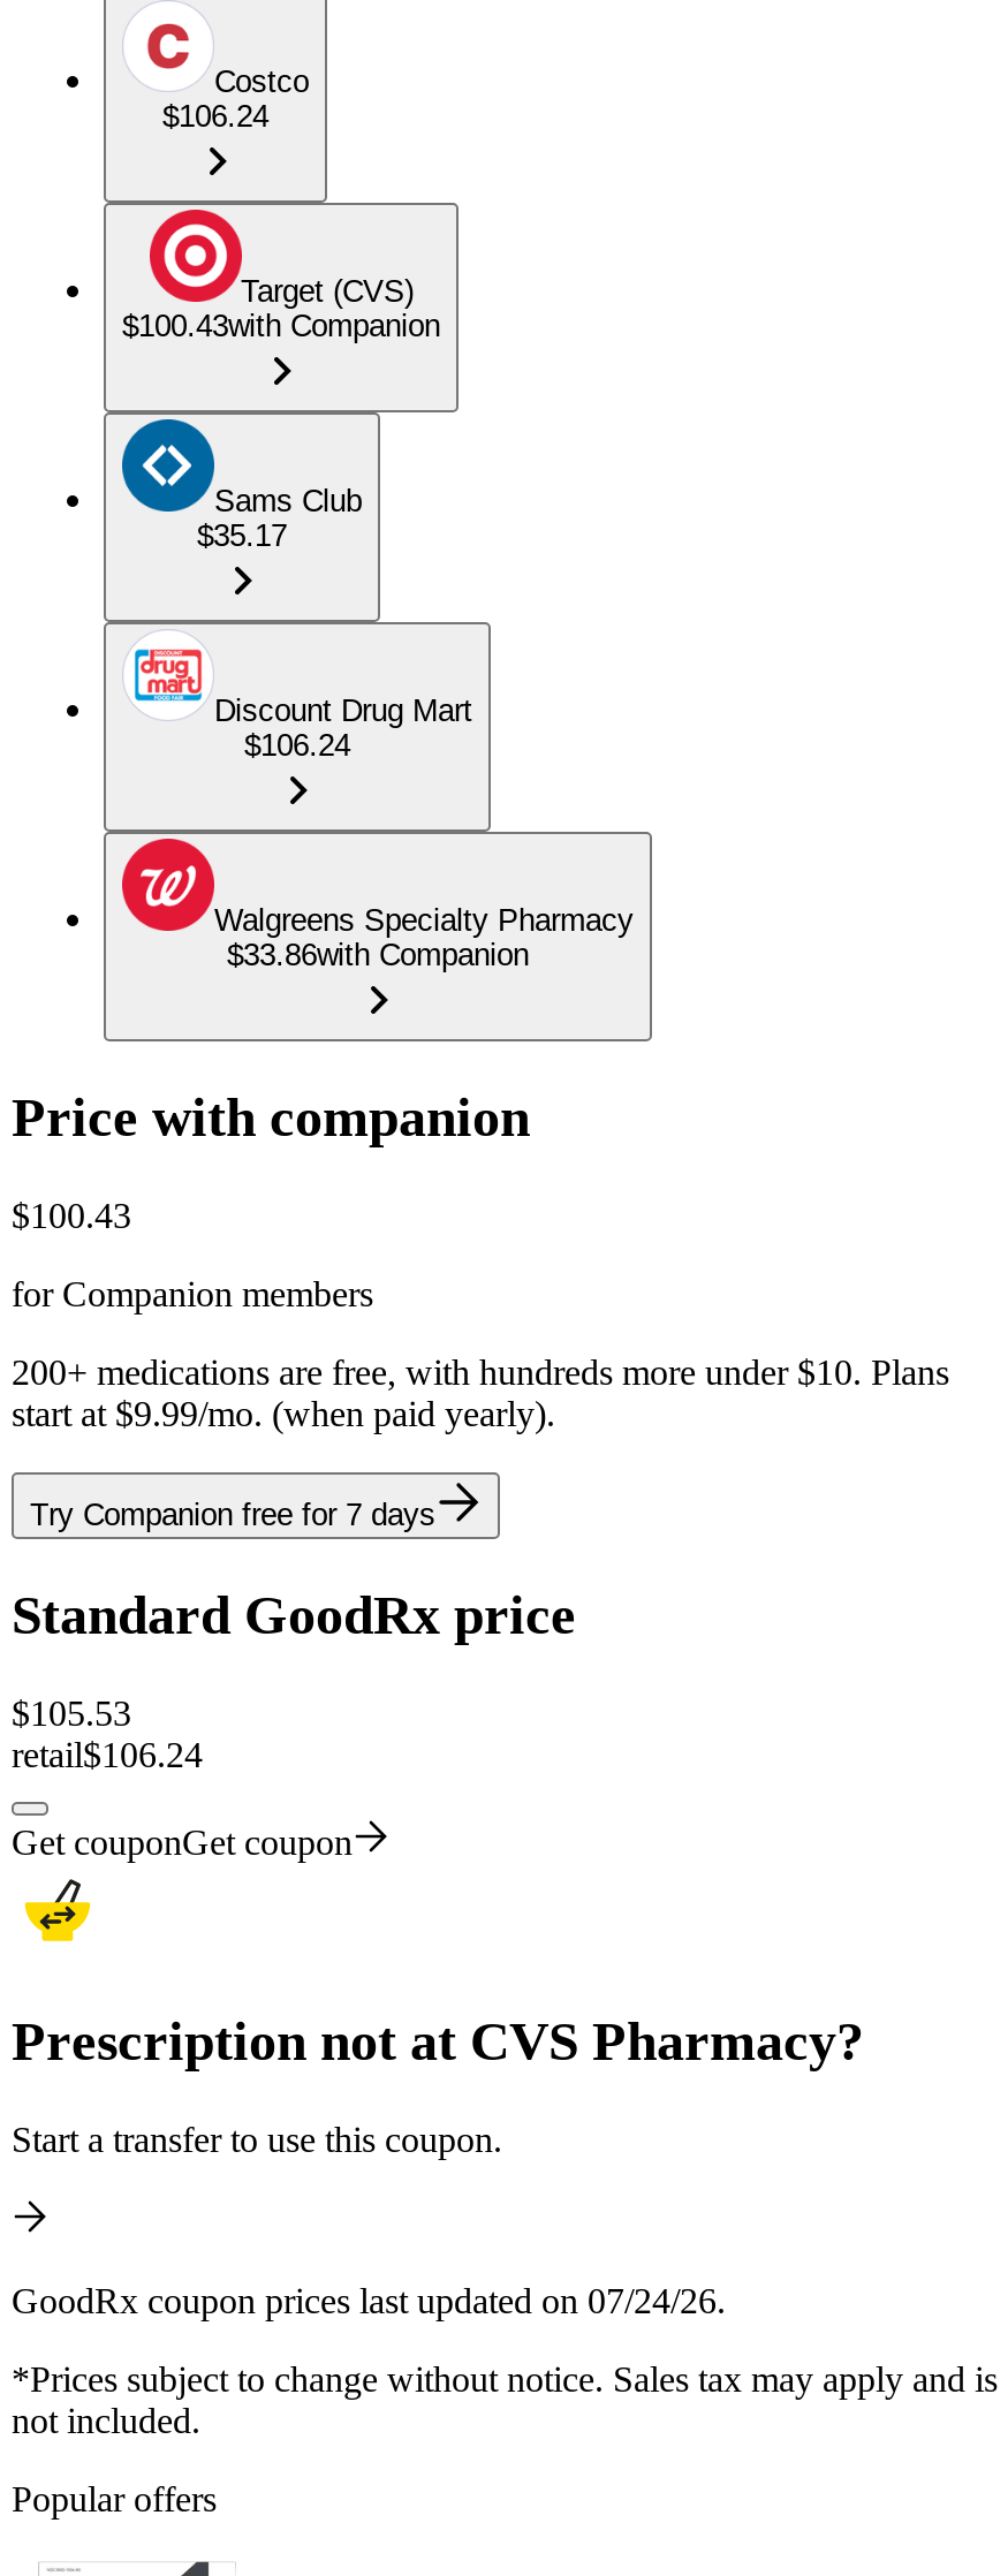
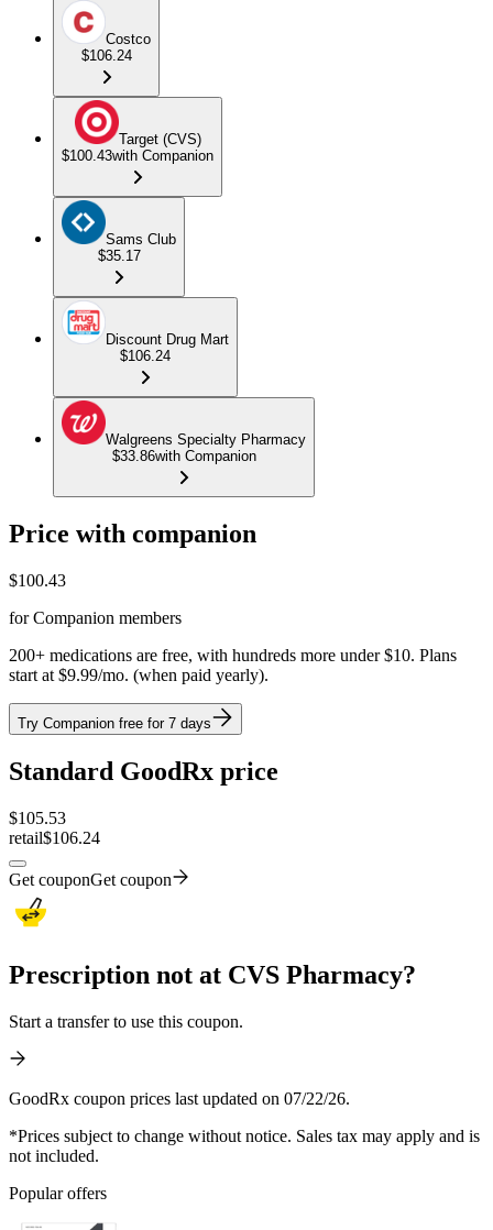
- GoodRx coupon prices last updated on 07/24/26.
+ GoodRx coupon prices last updated on 07/22/26.
